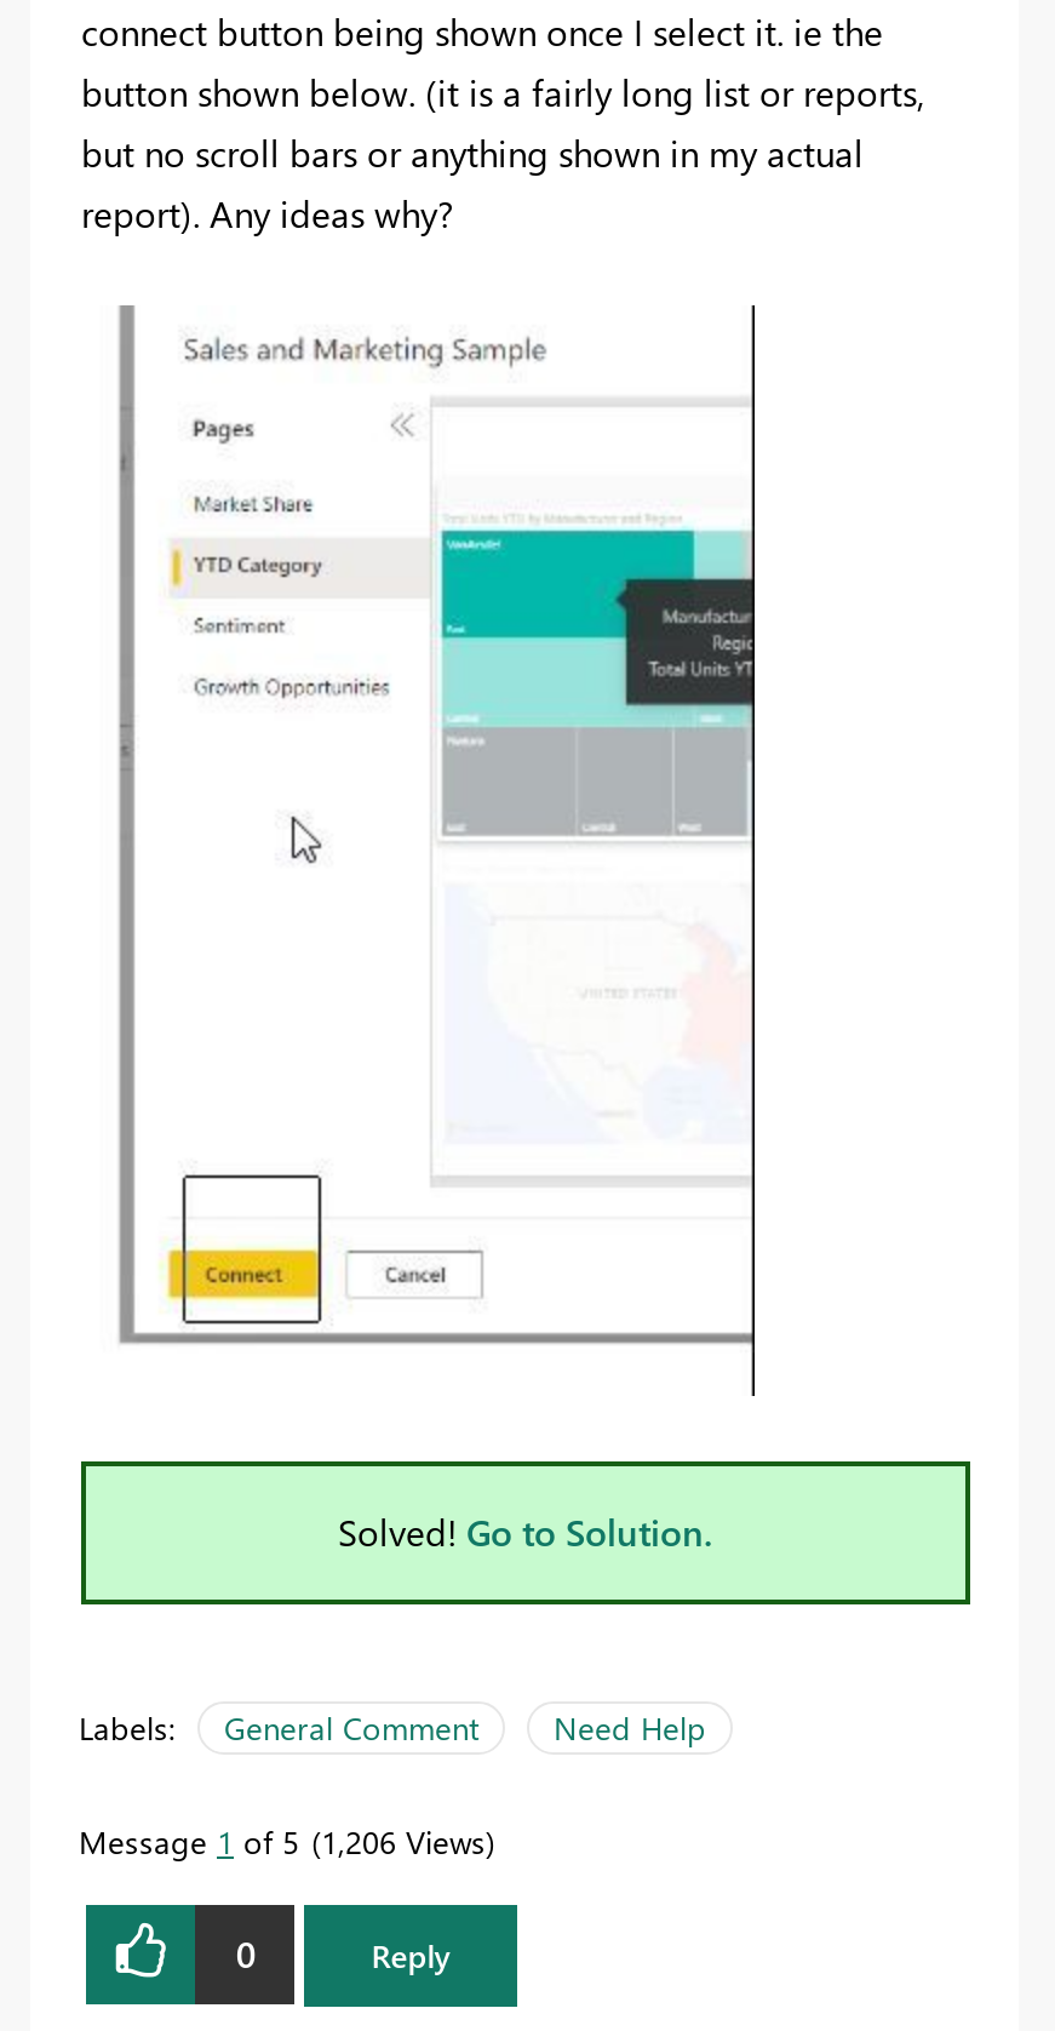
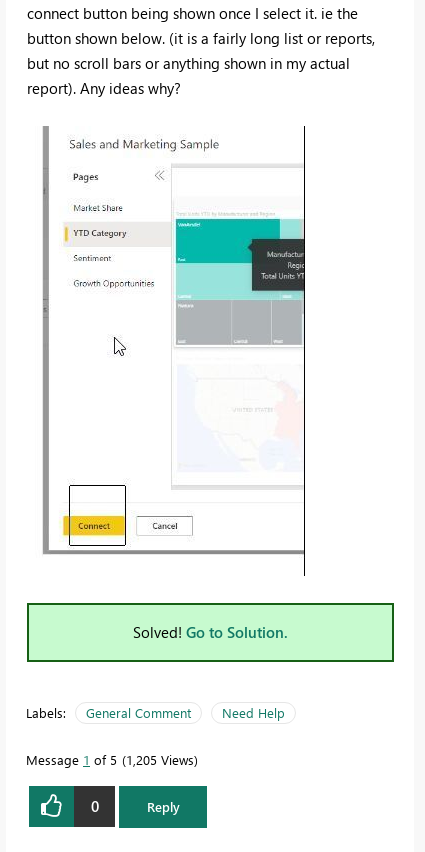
- Message 1 of 5 1,206 Views
+ Message 1 of 5 1,205 Views
